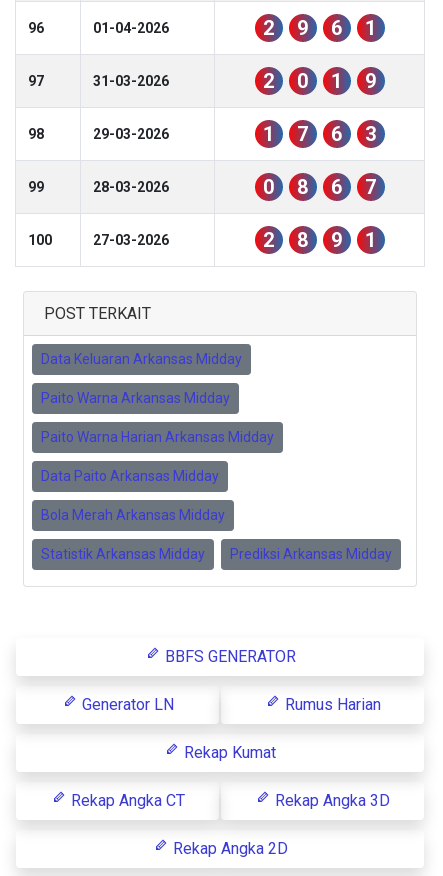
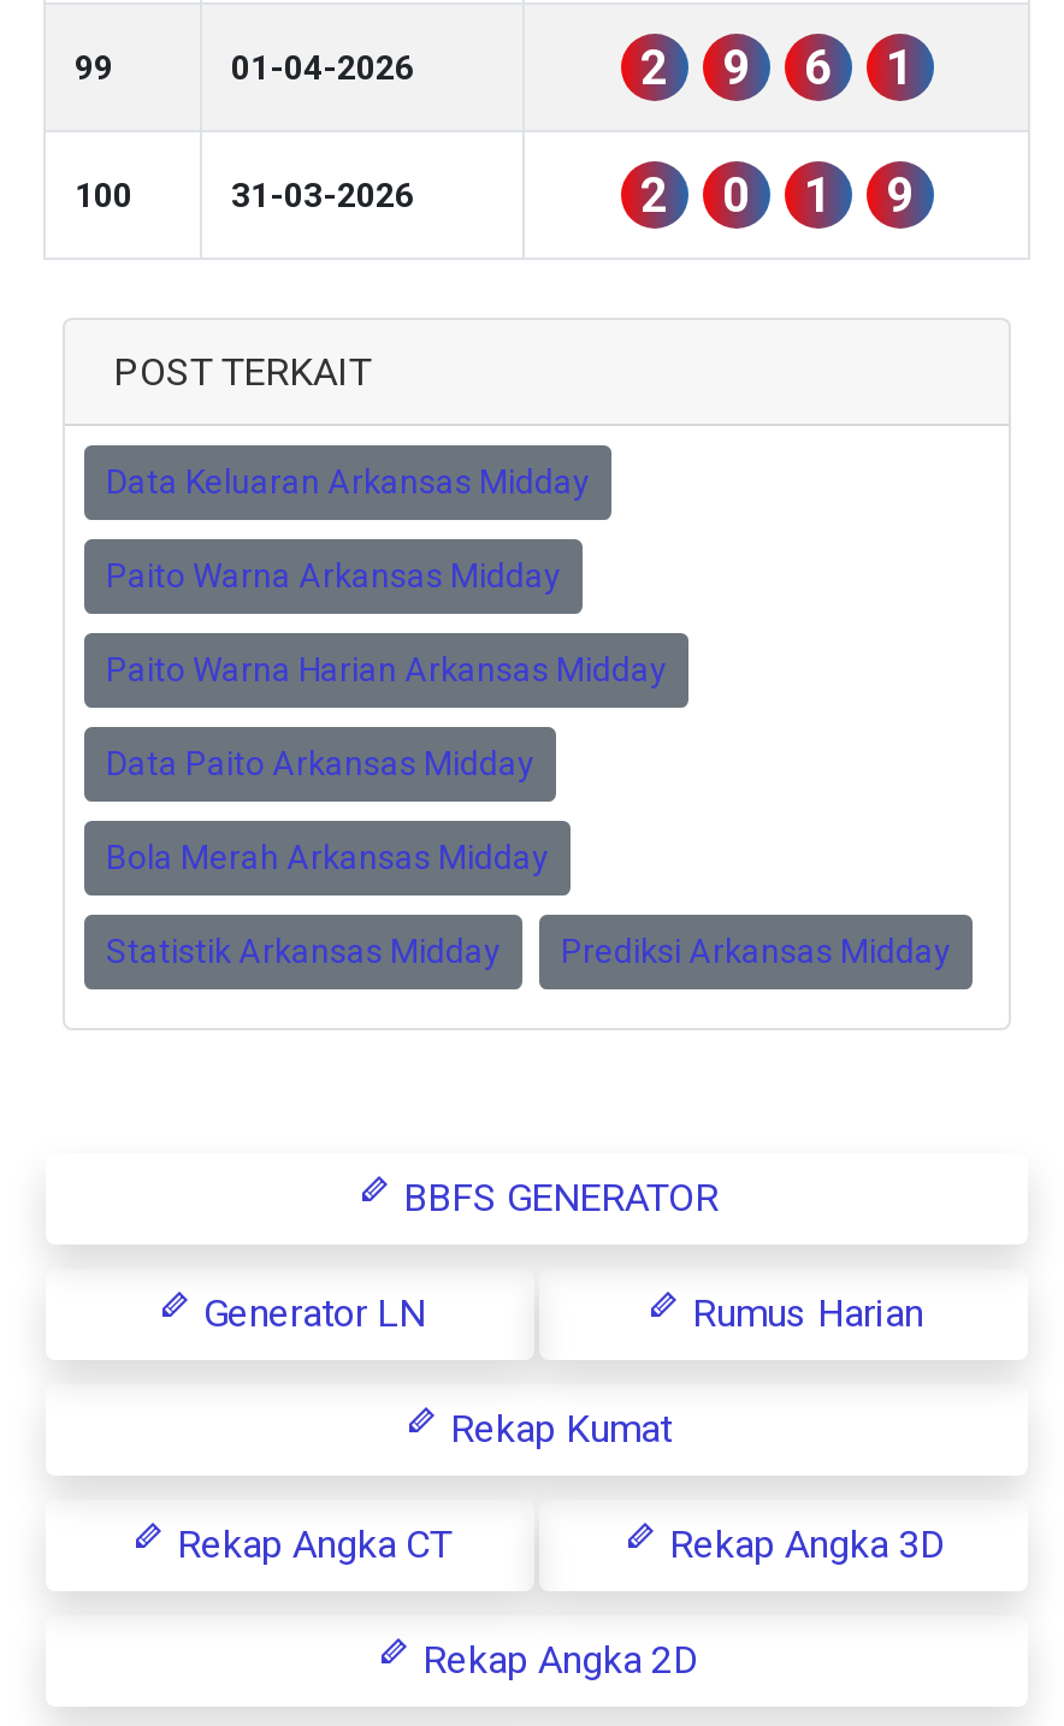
- 96
+ 99

- 97
+ 100

- 98
- 29-03-2026
- 1
- 7
- 6
- 3
- 99
- 28-03-2026
- 0
- 8
- 6
- 7
- 100
- 27-03-2026
- 2
- 8
- 9
- 1
